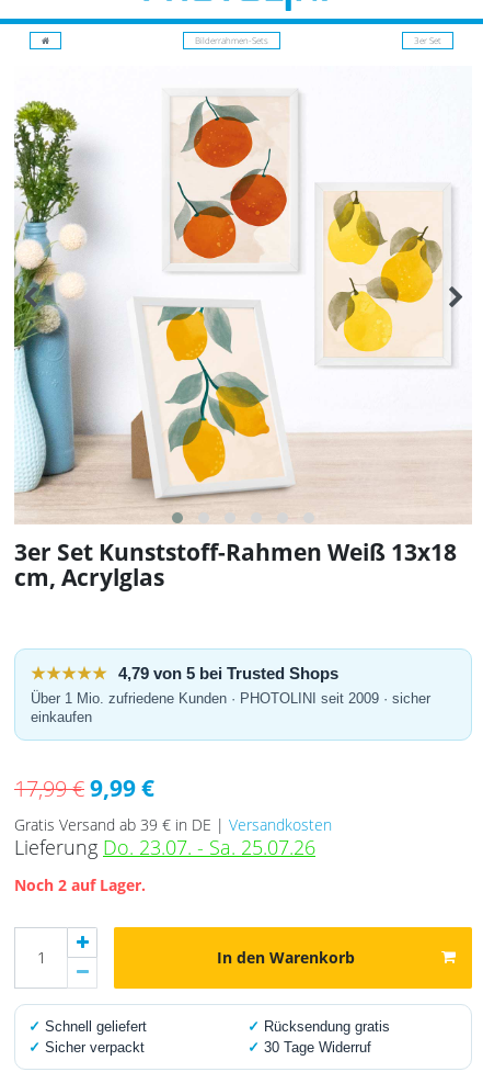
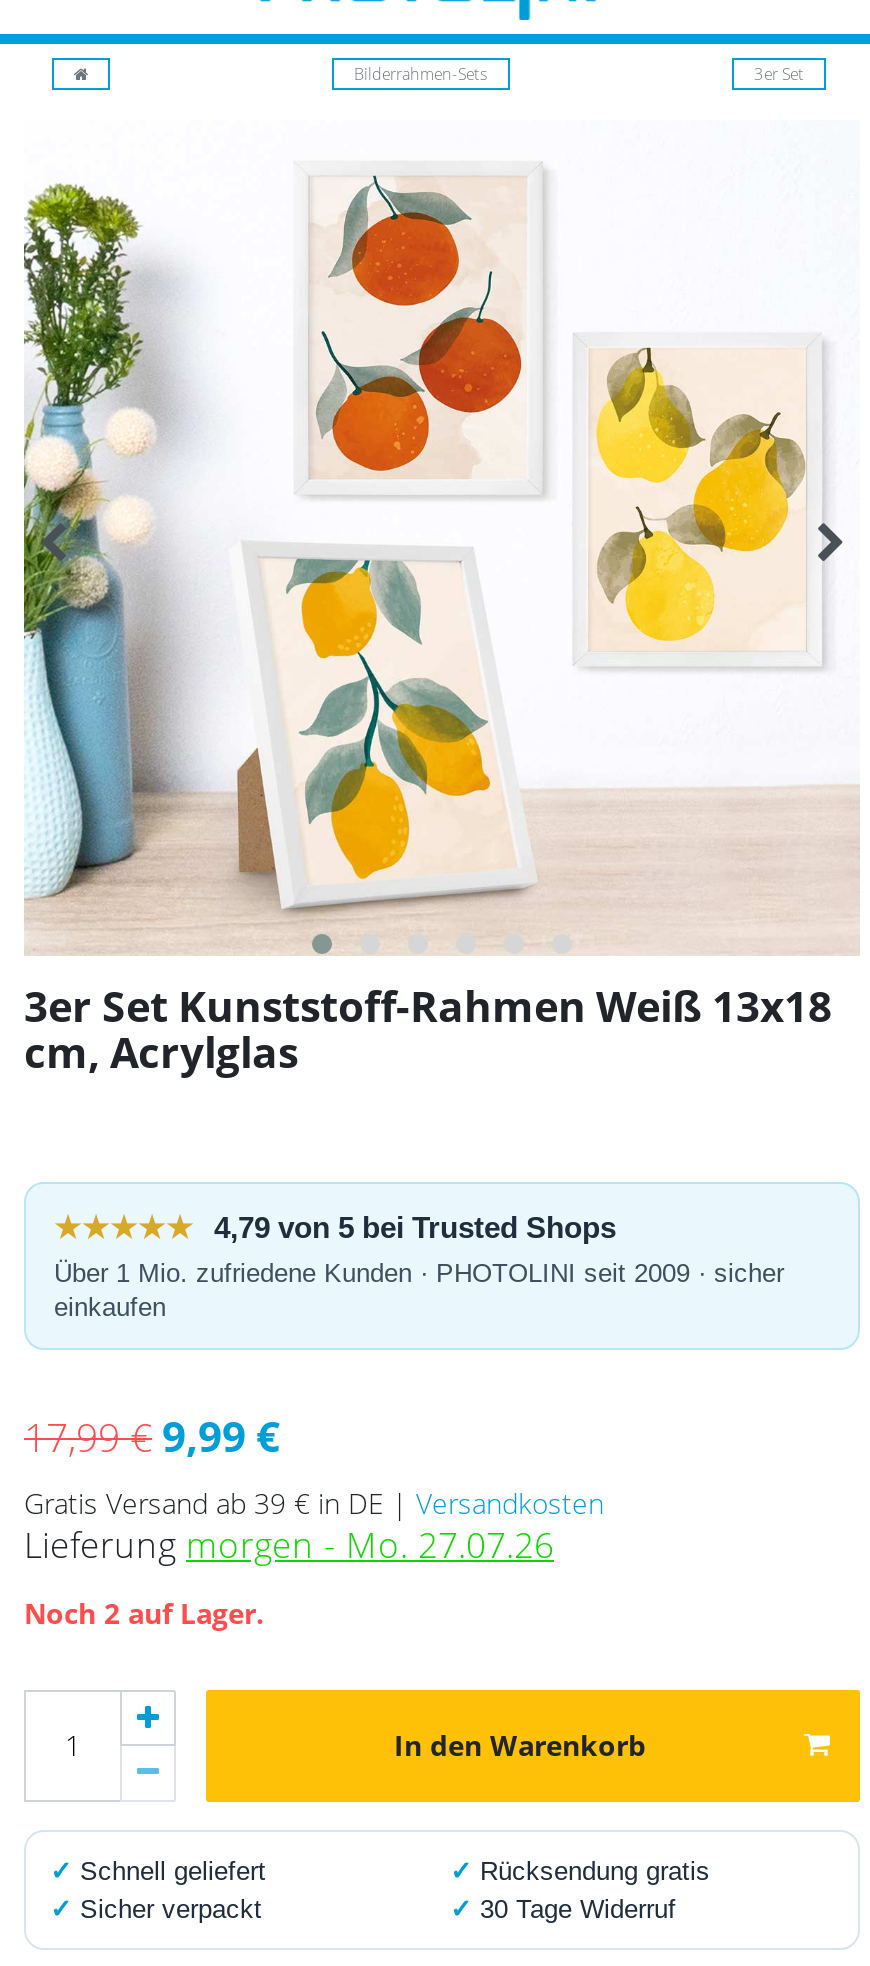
- Lieferung Do. 23.07. - Sa. 25.07.26
+ Lieferung morgen - Mo. 27.07.26
